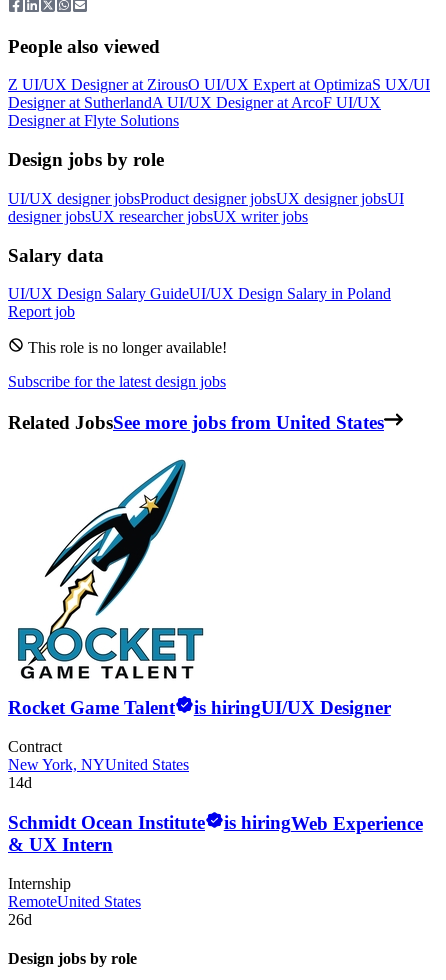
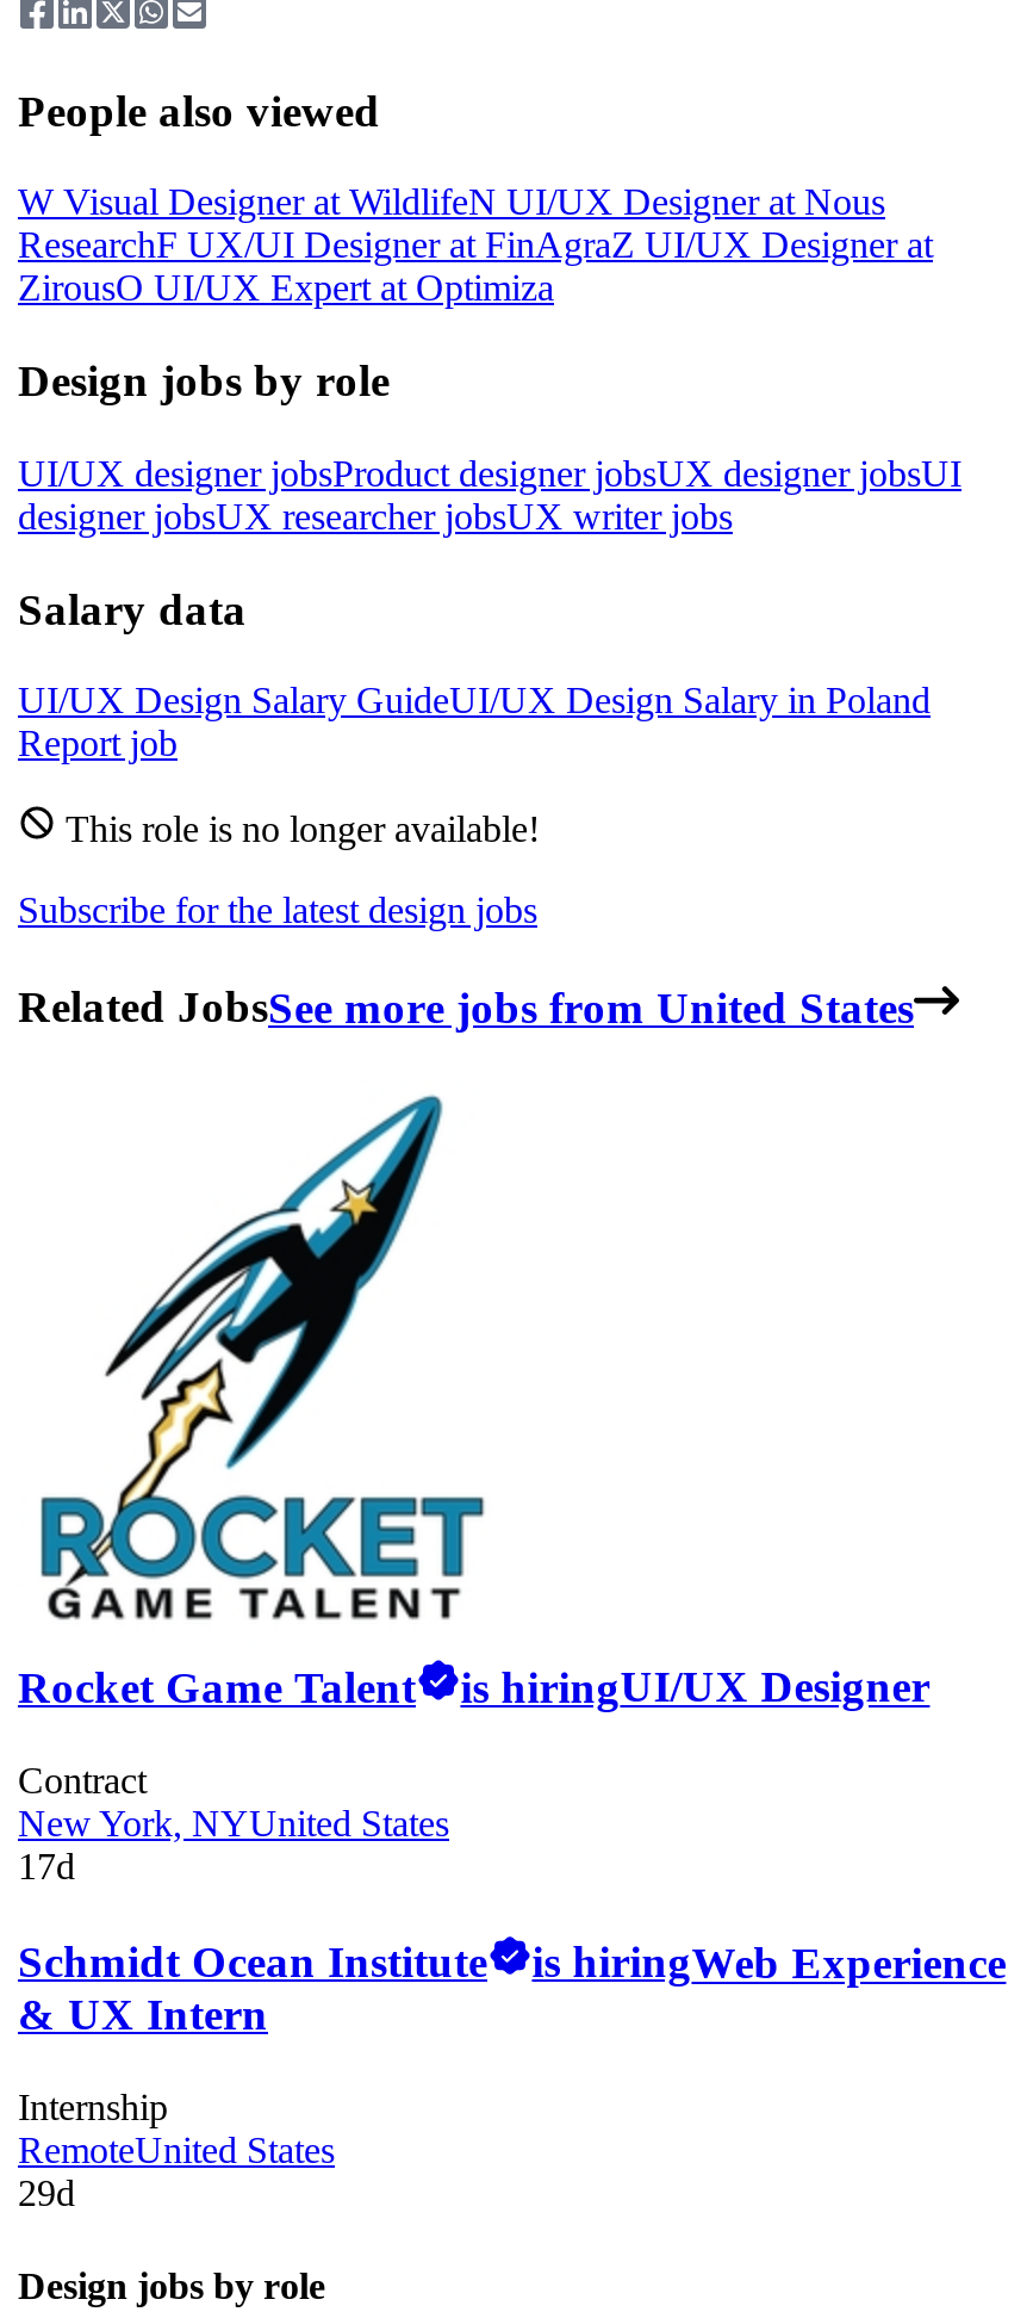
- Z UI/UX Designer at ZirousO UI/UX Expert at OptimizaS UX/UI
- Designer at SutherlandA UI/UX Designer at ArcoF UI/UX
- Designer at Flyte Solutions
+ W Visual Designer at WildlifeN UI/UX Designer at Nous
+ ResearchF UX/UI Designer at FinAgraZ UI/UX Designer at
+ ZirousO UI/UX Expertat Optimiza

- 14d
+ 17d

- 26d
+ 29d
